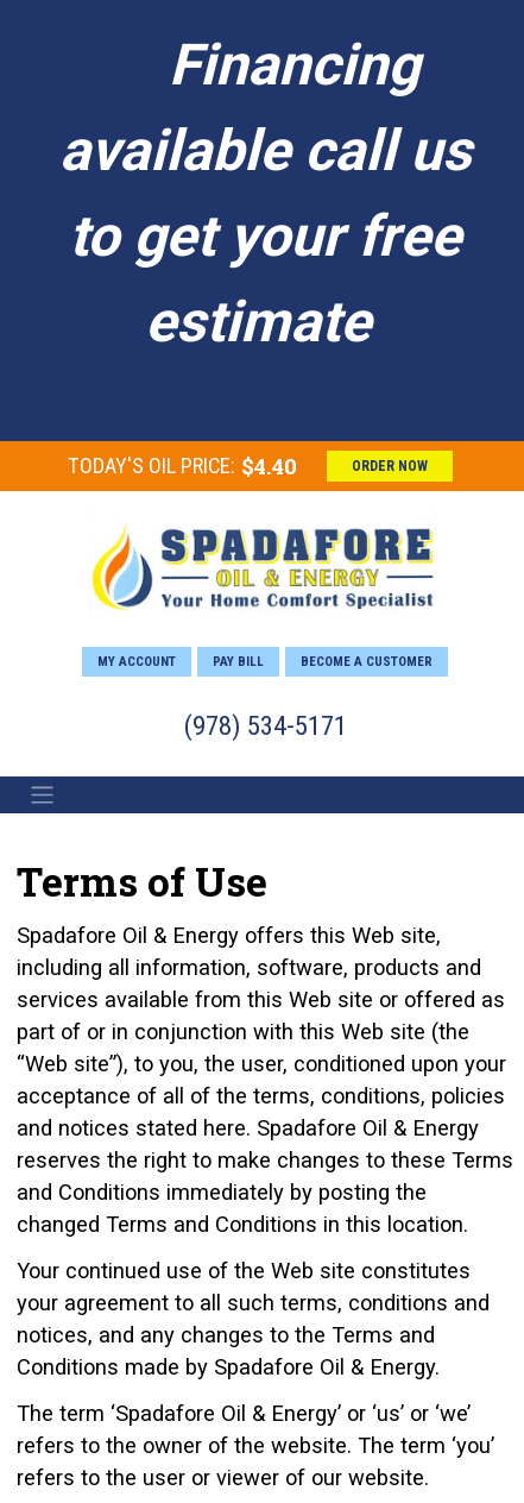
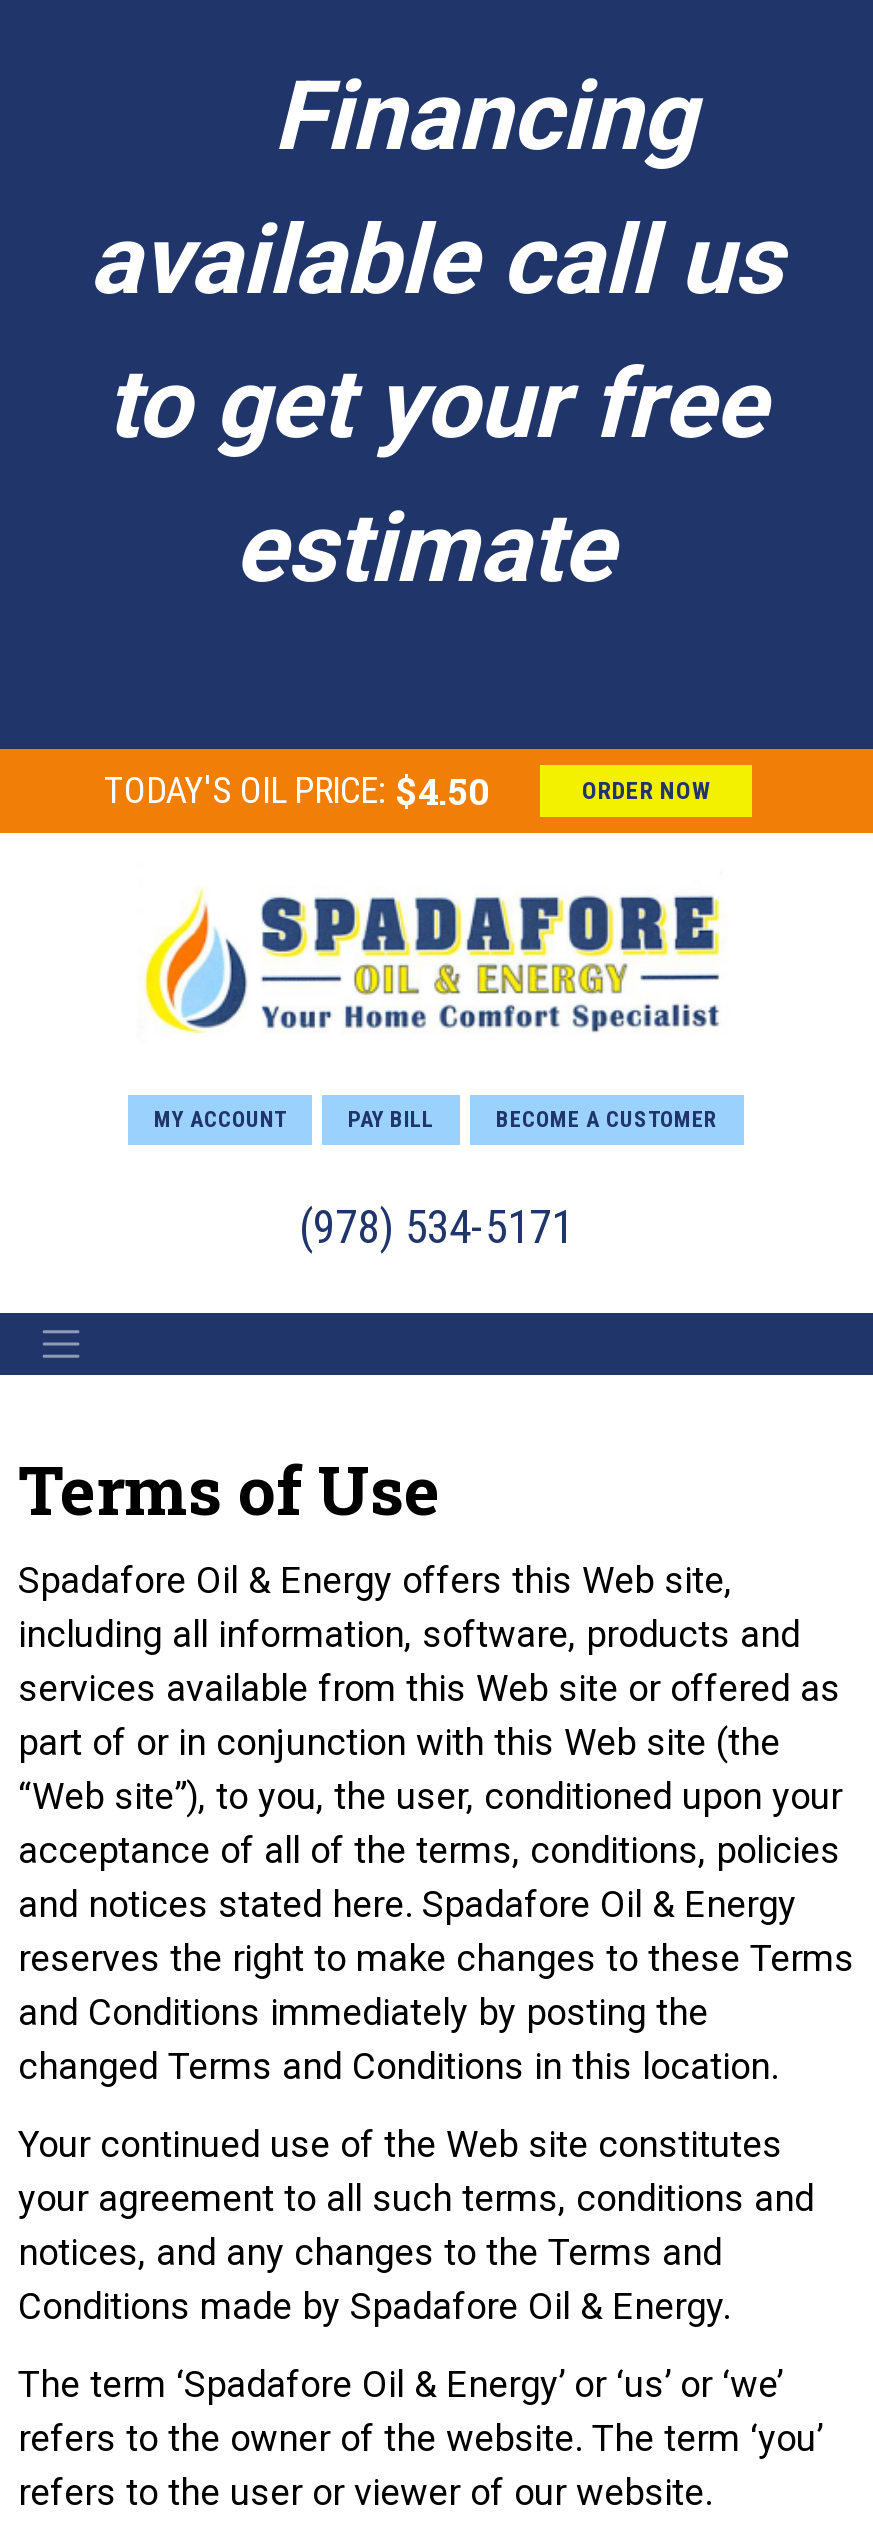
- TODAY'S OIL PRICE: $4.40
+ TODAY'S OIL PRICE: $4.50
